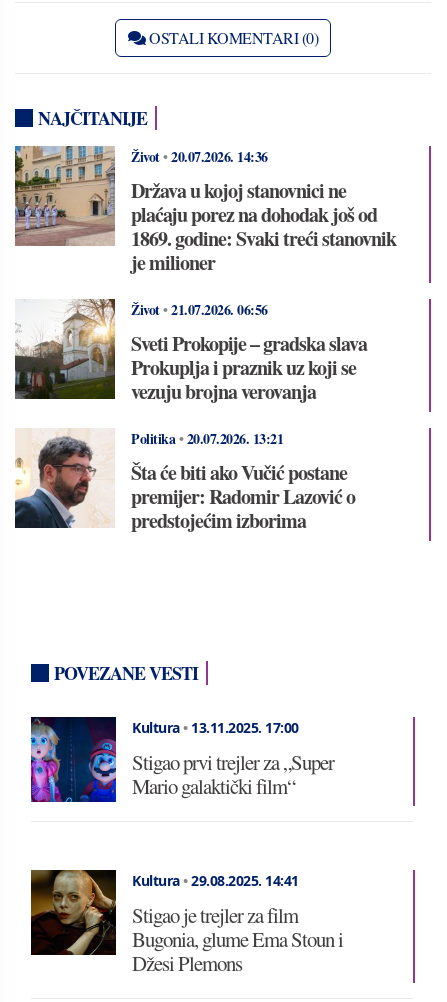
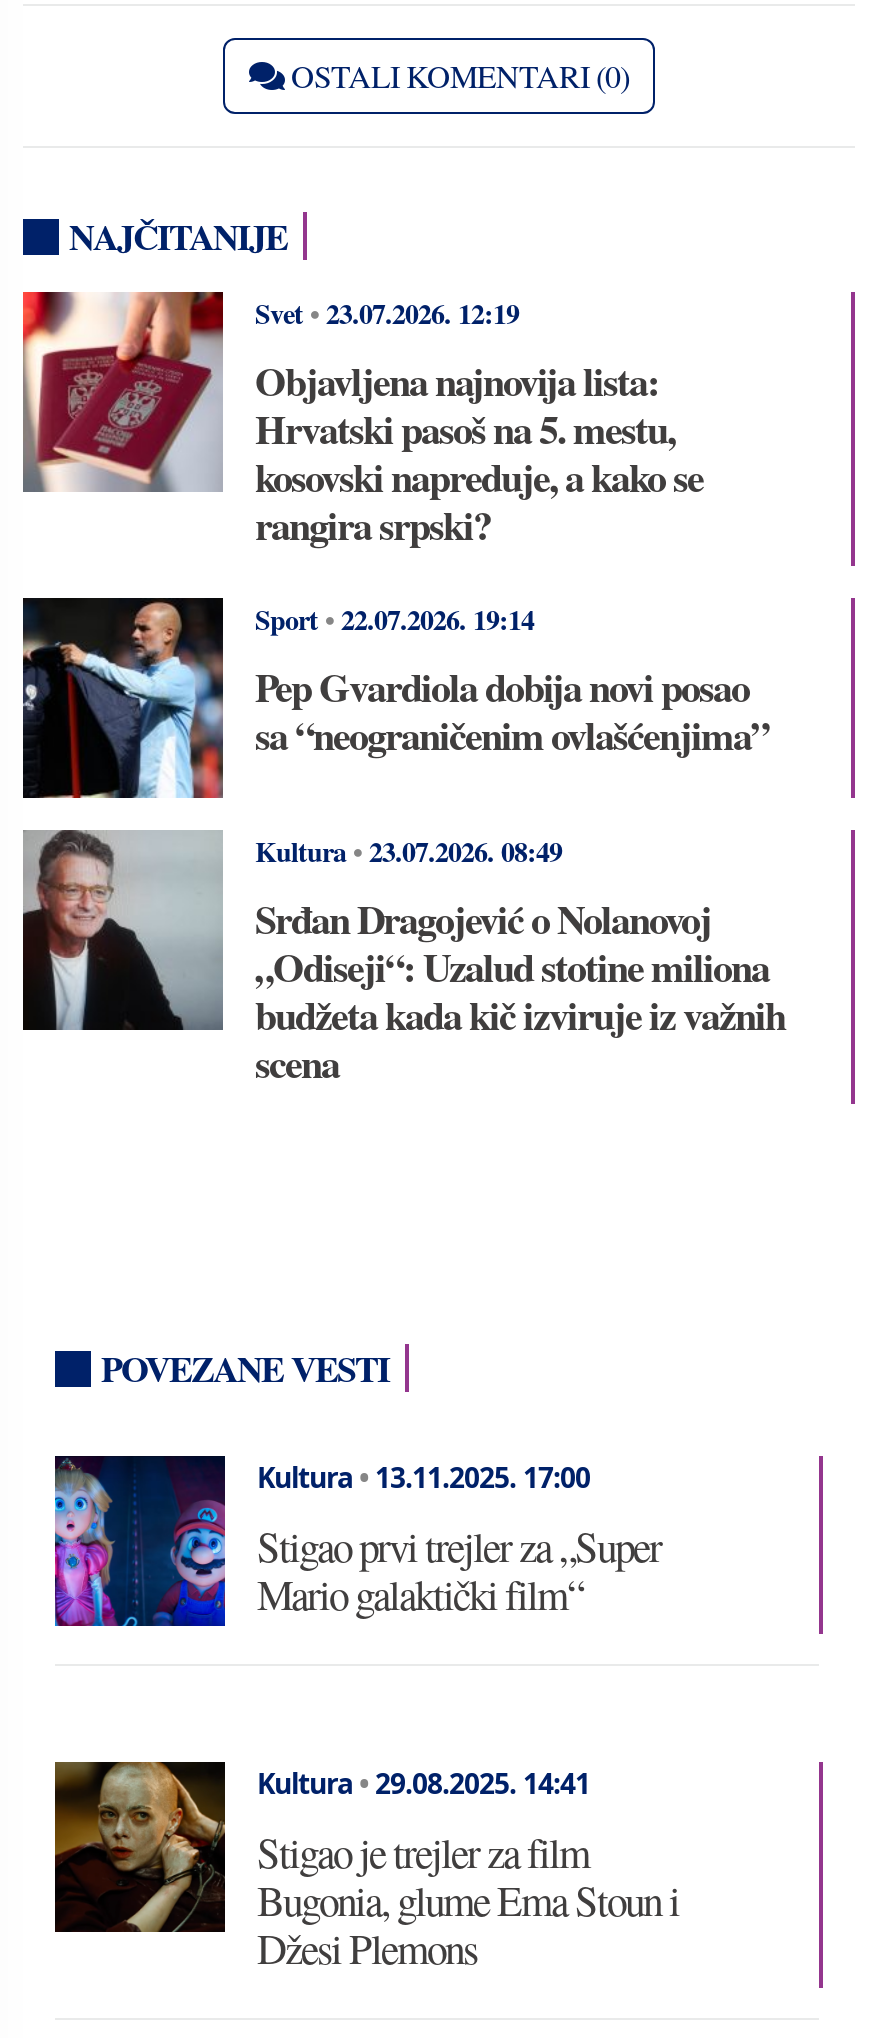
- [image]
- Život •20.07.2026. 14:36
- Država u kojoj stanovnici ne
- plaćaju porez na dohodak još od
- 1869. godine: Svaki treći stanovnik
- je milioner
+ [image]
+ Svet •23.07.2026. 12:19
+ Objavljena najnovija lista:
+ Hrvatski pasoš na 5. mestu,
+ kosovski napreduje, a kako se
+ rangira srpski?

- [image]
- Život • 21.07.2026. 06:56
- Sveti Prokopije – gradska slava
- Prokuplja i praznik uz koji se
- vezuju brojna verovanja
+ [image]
+ Sport •22.07.2026. 19:14
+ Pep Gvardiola dobija novi posao
+ sa “neograničenim ovlašćenjima”

- [image]
- Politika • 20.07.2026. 13:21
- Šta će biti ako Vučić postane
- premijer: Radomir Lazović o
- predstojećim izborima
+ [image]
+ Kultura •23.07.2026. 08:49
+ Srđan Dragojević o Nolanovoj
+ „Odiseji“: Uzalud stotine miliona
+ budžeta kada kič izviruje iz važnih
+ scena
